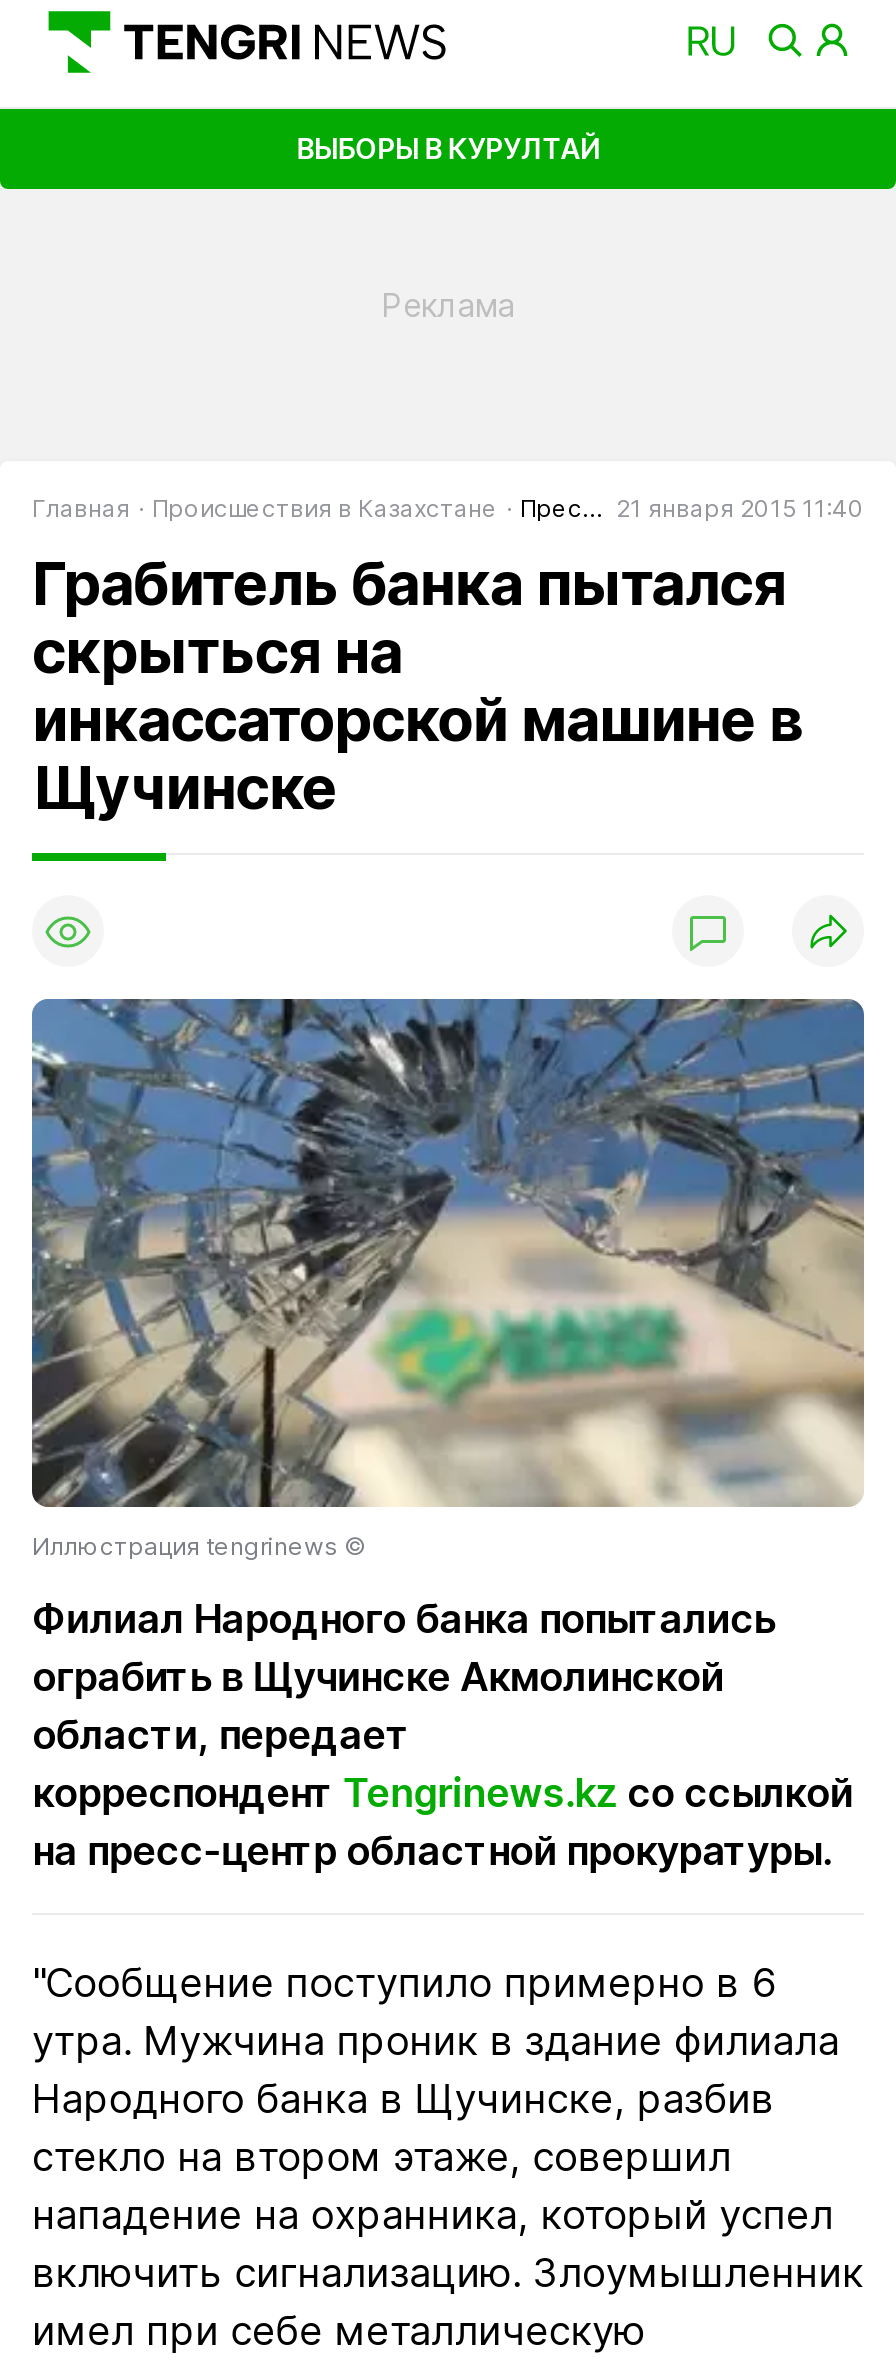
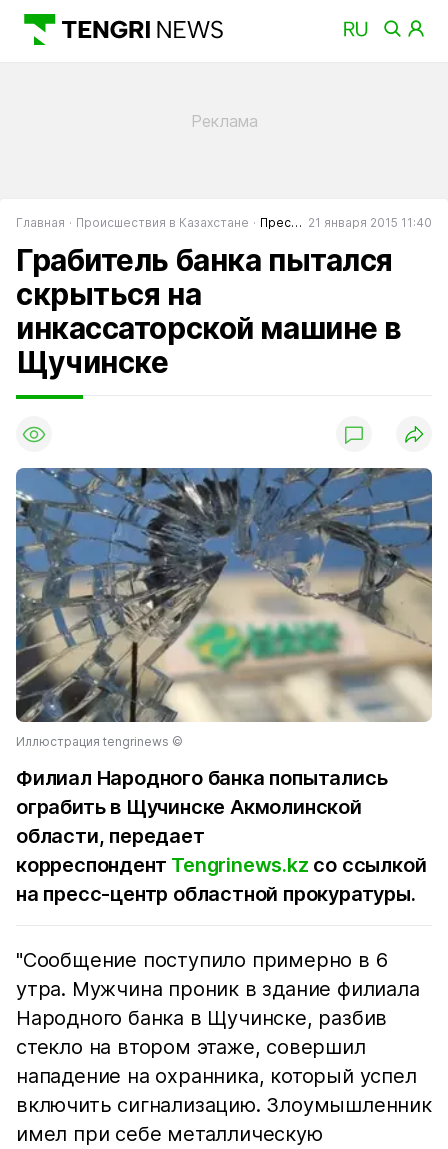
- ВЫБОРЫ В КУРУЛТАЙ
